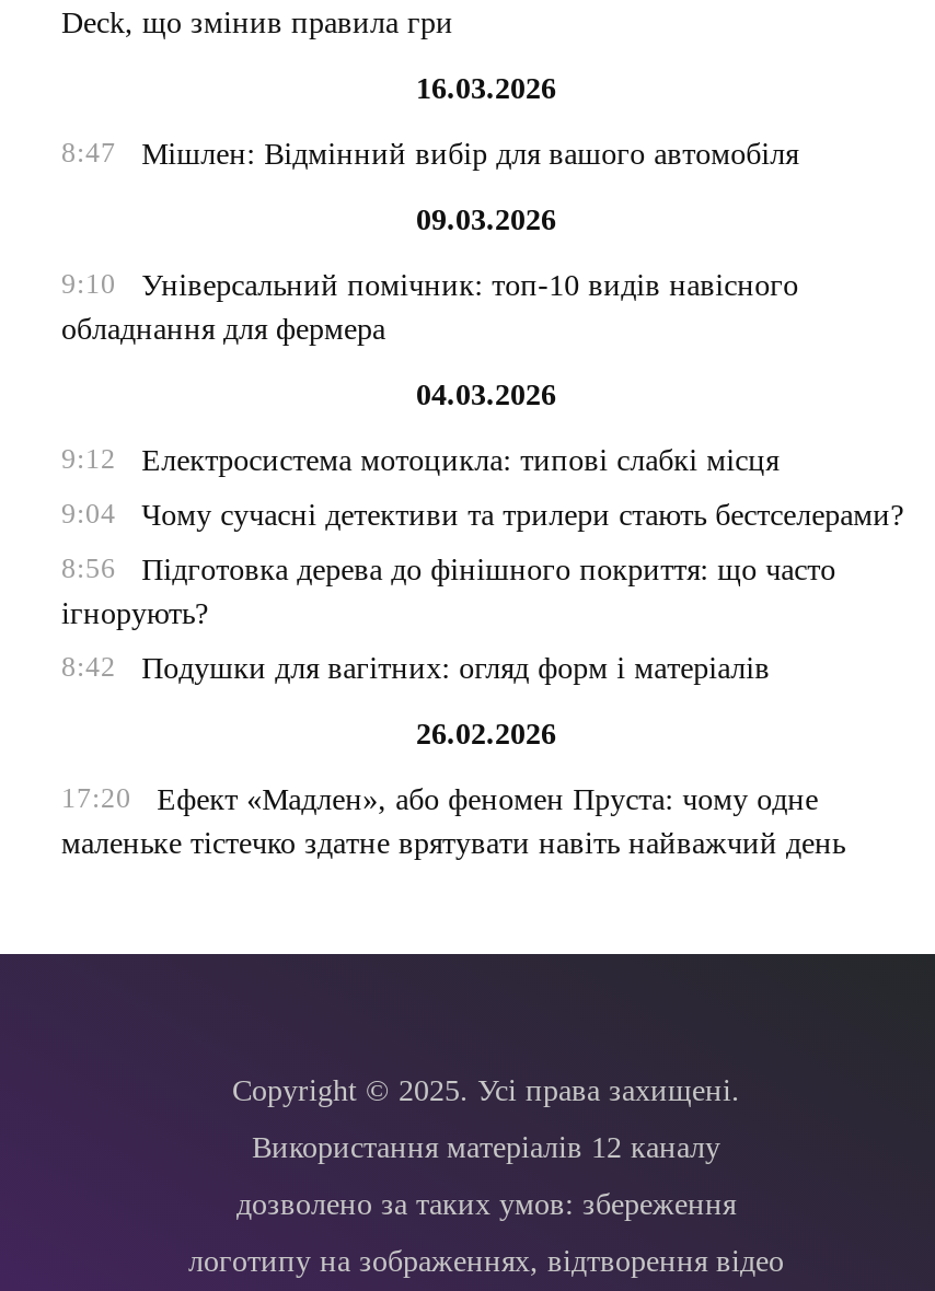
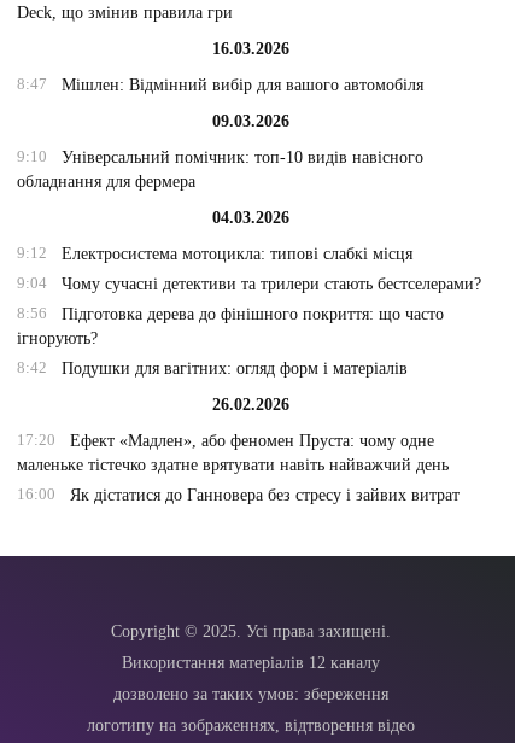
+ 16:00
+ Як дістатися до Ганновера без стресу і зайвих витрат
